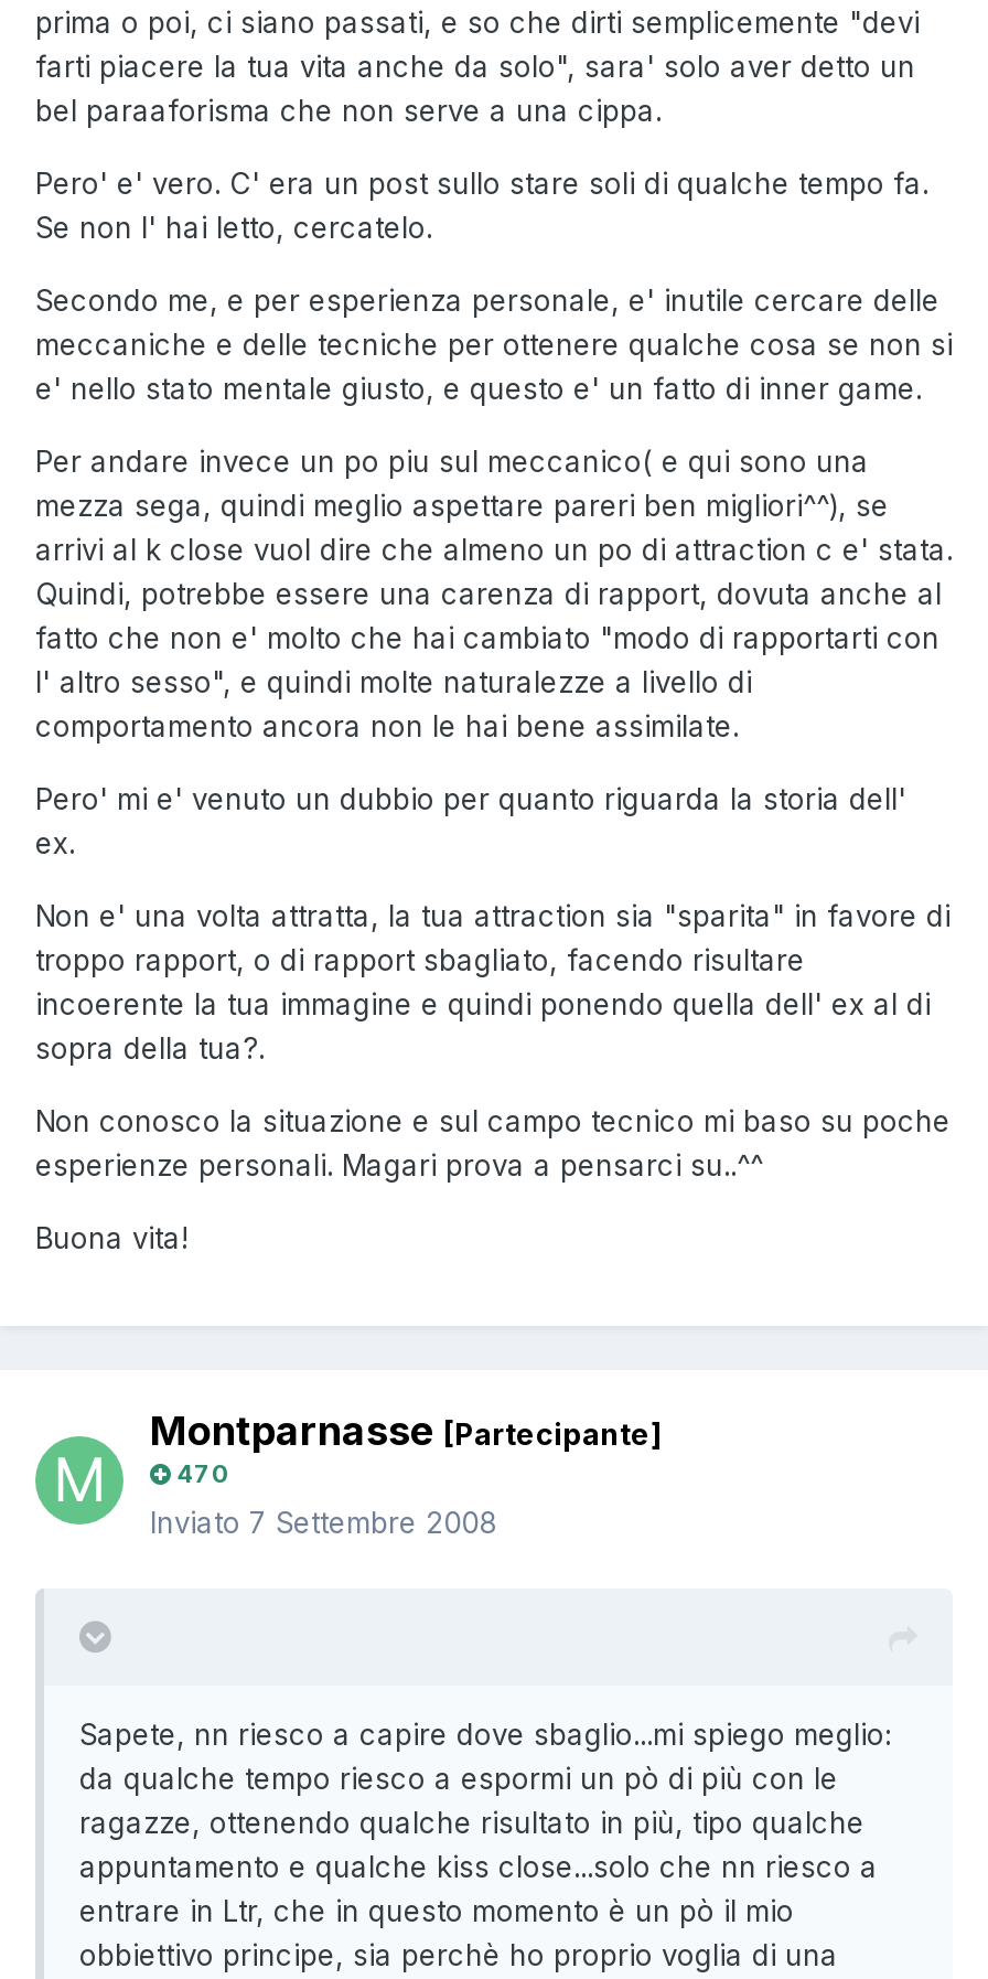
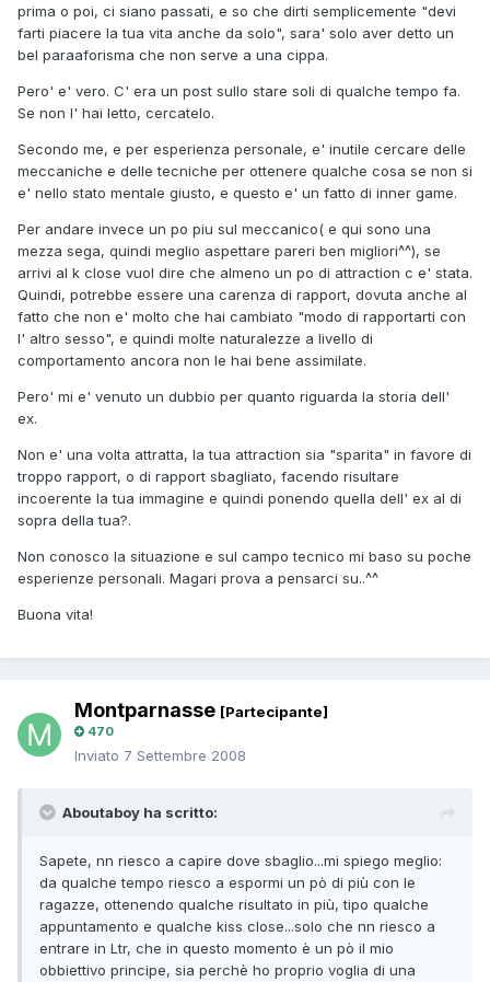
+ Aboutaboy ha scritto:
